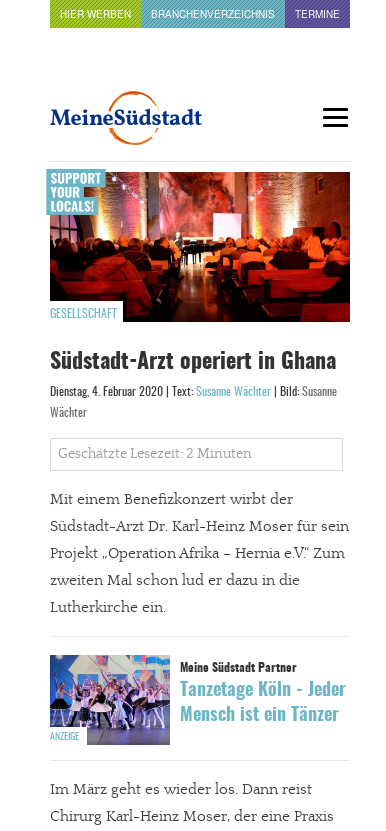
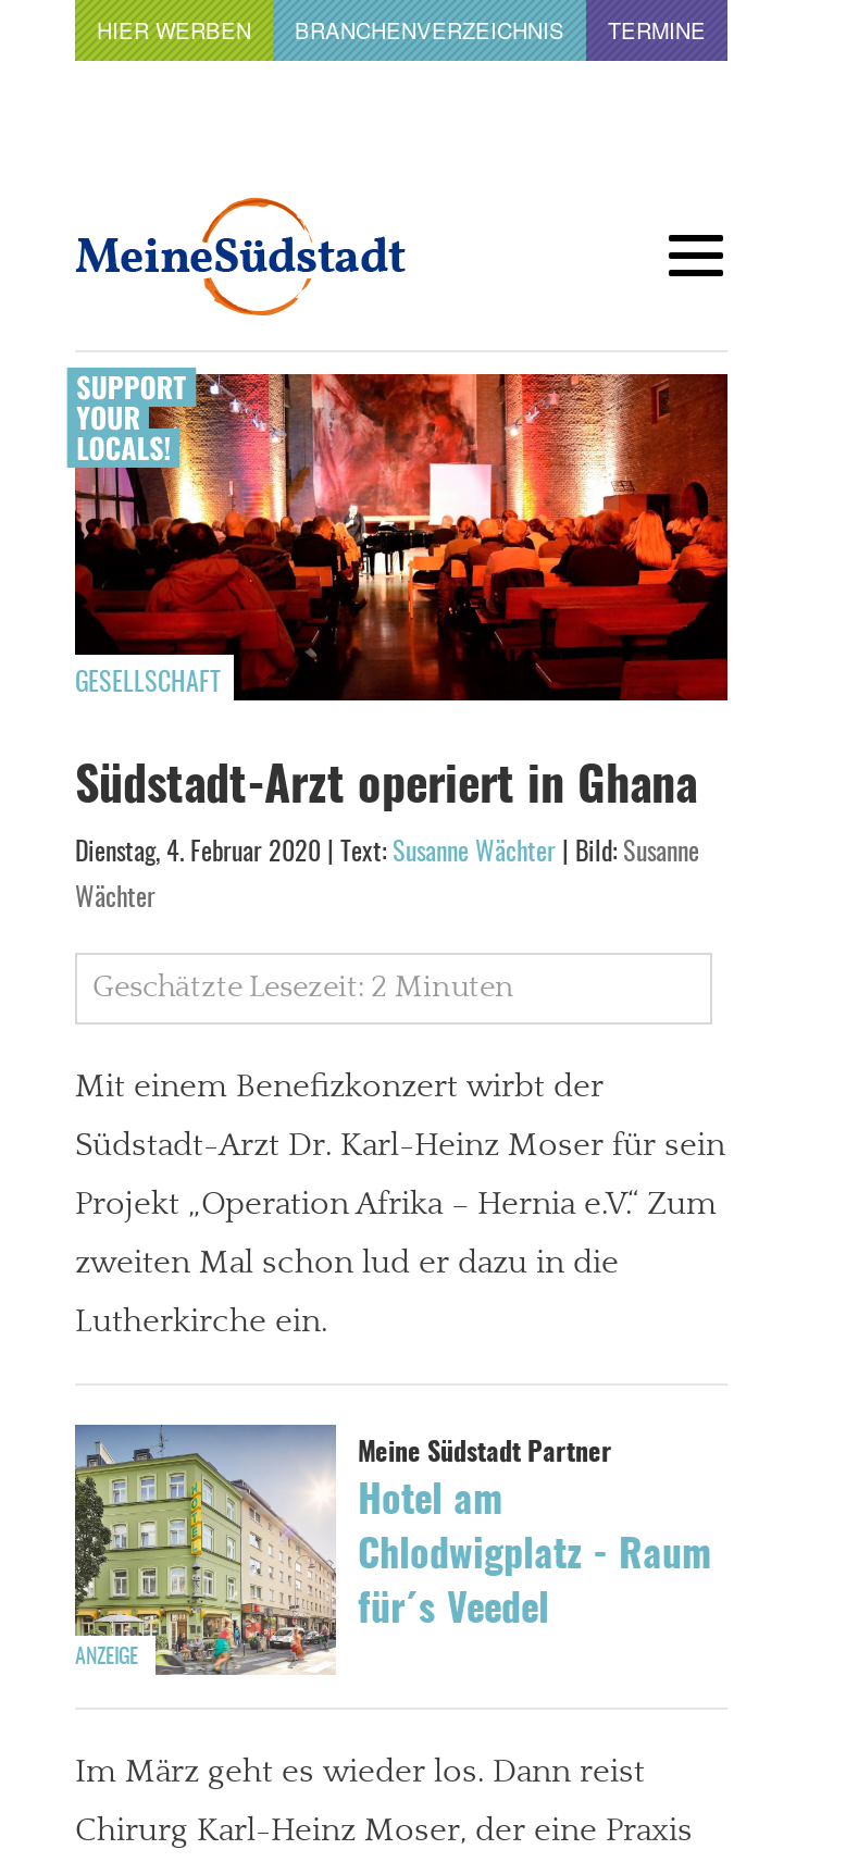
- [image]
- Tanzetage Köln - Jeder
- Mensch ist ein Tänzer
+ [image]
+ Hotel am
+ Chlodwigplatz - Raum
+ für´s Veedel
